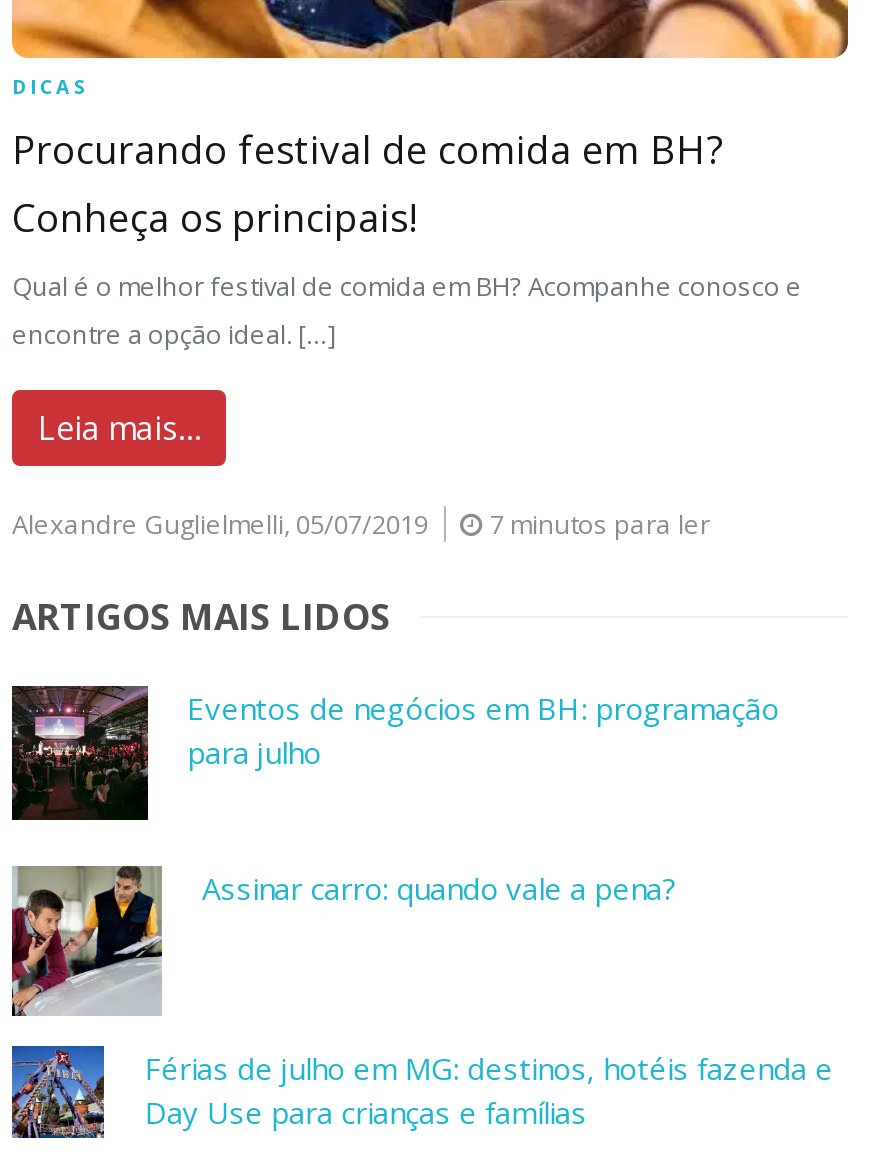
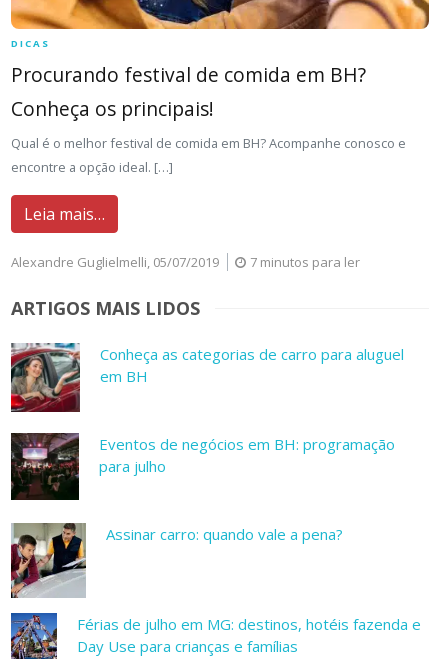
+ [image]
+ Conheça as categorias de carro para aluguel
+ em BH
